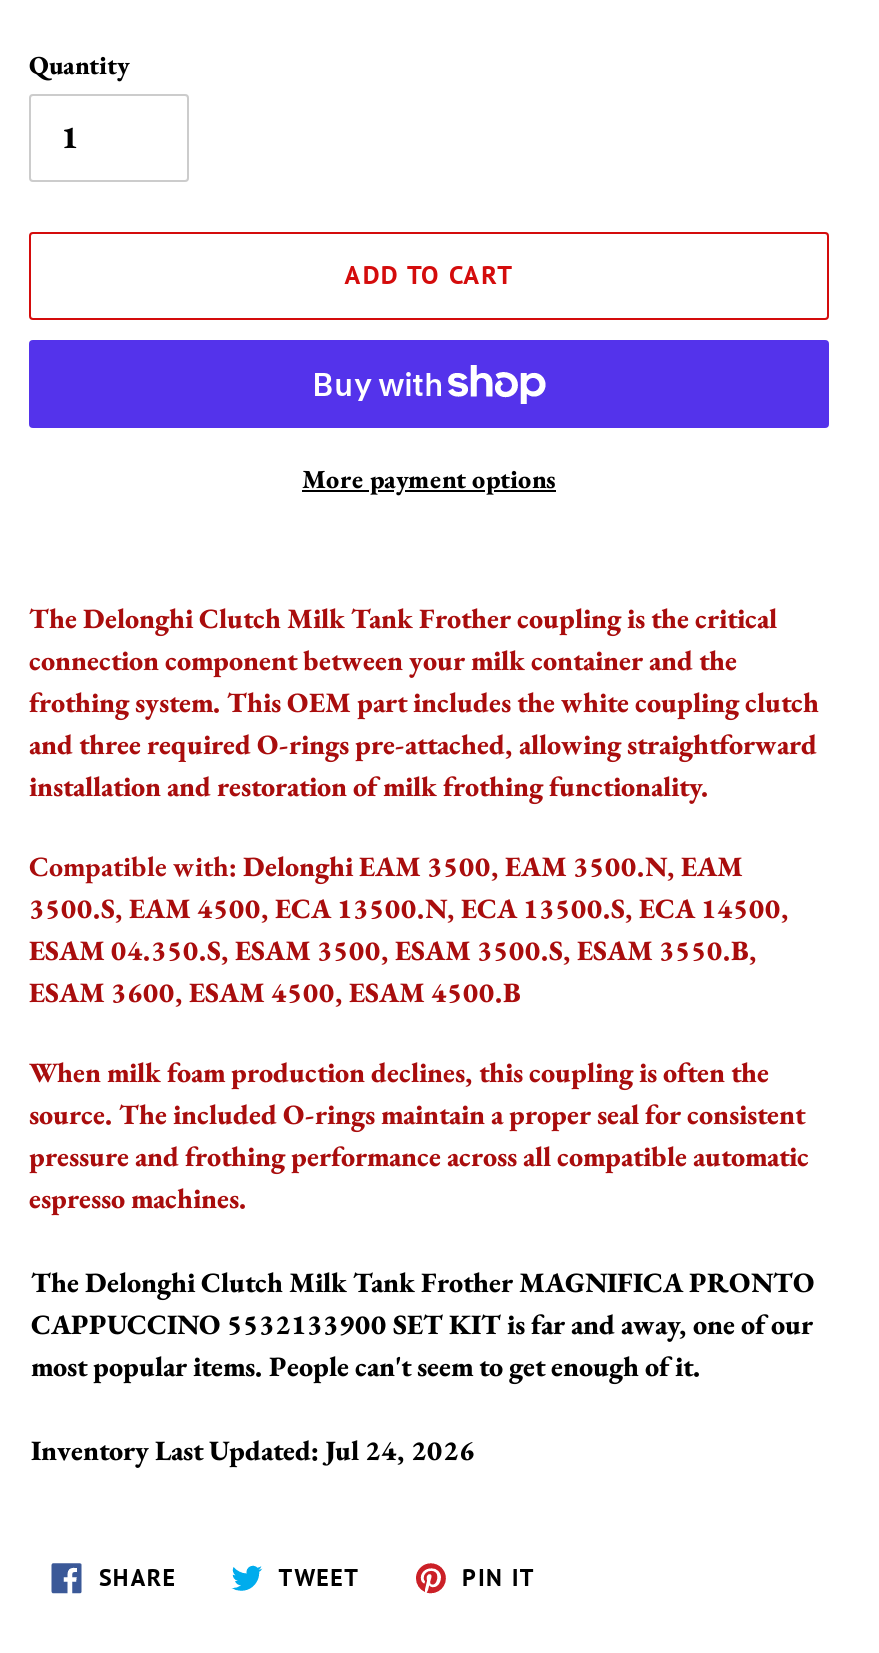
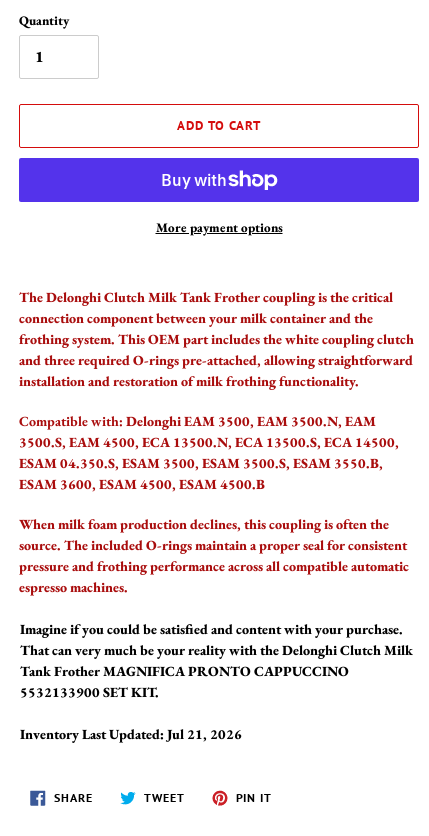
- The Delonghi Clutch Milk Tank Frother MAGNIFICA PRONTO
- CAPPUCCINO 5532133900 SET KIT is far and away, one of our
- most popular items. People can't seem to get enough of it.
+ Imagine if you could be satisfied and content with your purchase.
+ That can very much be your reality with the Delonghi Clutch Milk
+ Tank Frother MAGNIFICA PRONTO CAPPUCCINO
+ 5532133900 SET KIT.

- Inventory Last Updated: Jul 24, 2026
+ Inventory Last Updated: Jul 21, 2026
